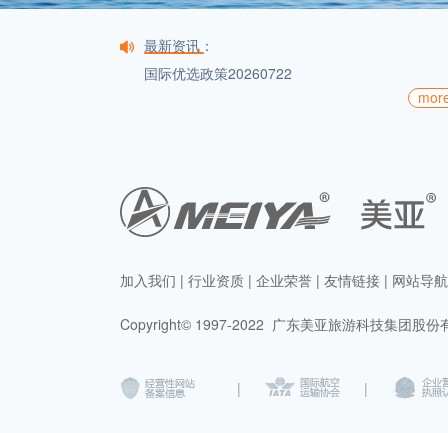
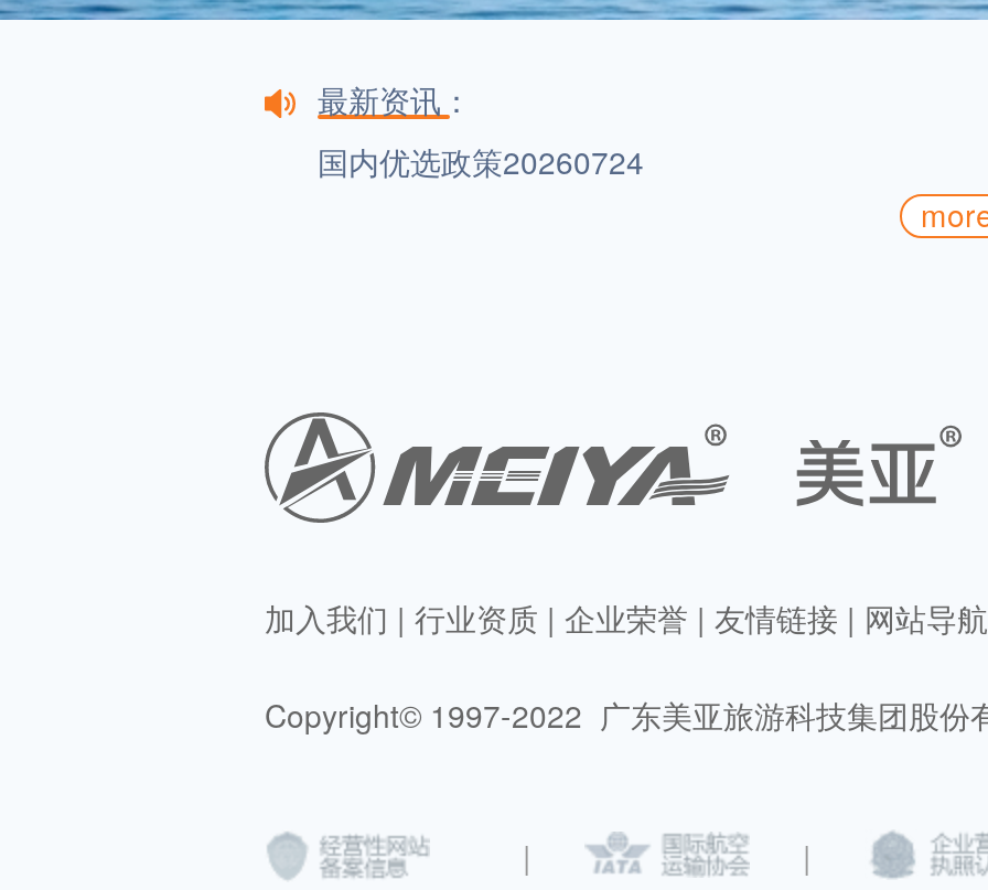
- 国际优选政策20260722
+ 国内优选政策20260724
